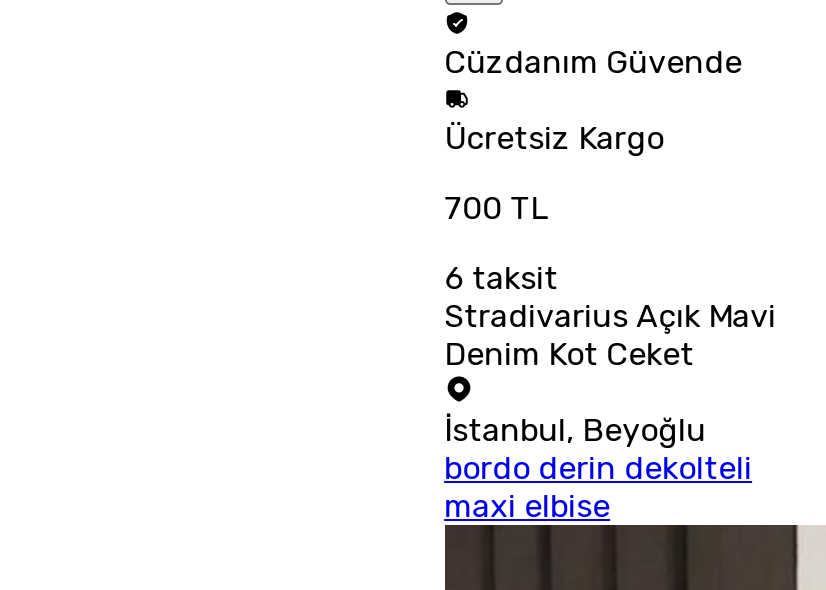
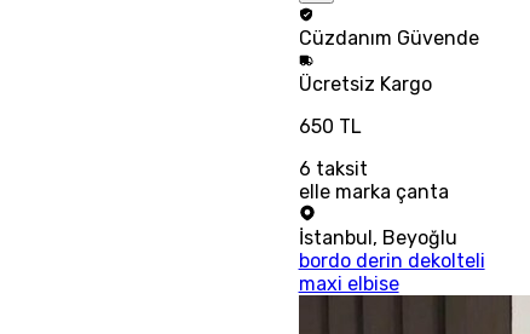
- 700 TL
+ 650 TL

- Stradivarius Açık Mavi
- Denim Kot Ceket
+ elle marka çanta
